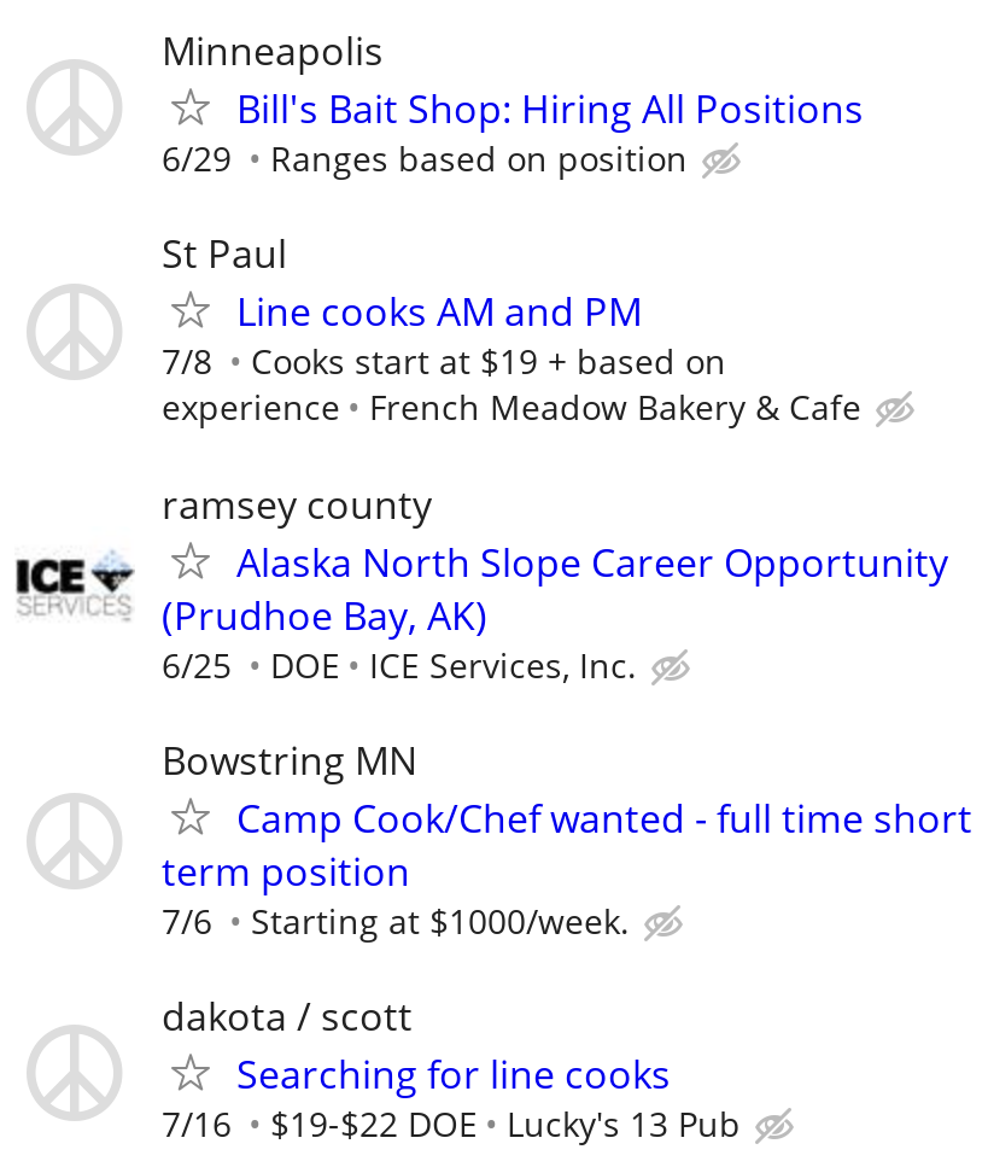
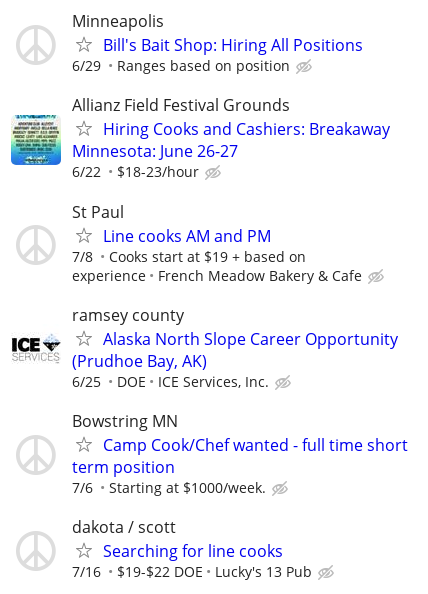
+ [image]
+ Allianz Field Festival Grounds
+ Hiring Cooks and Cashiers: Breakaway
+ Minnesota: June 26-27
+ 6/22
+ $18-23/hour
